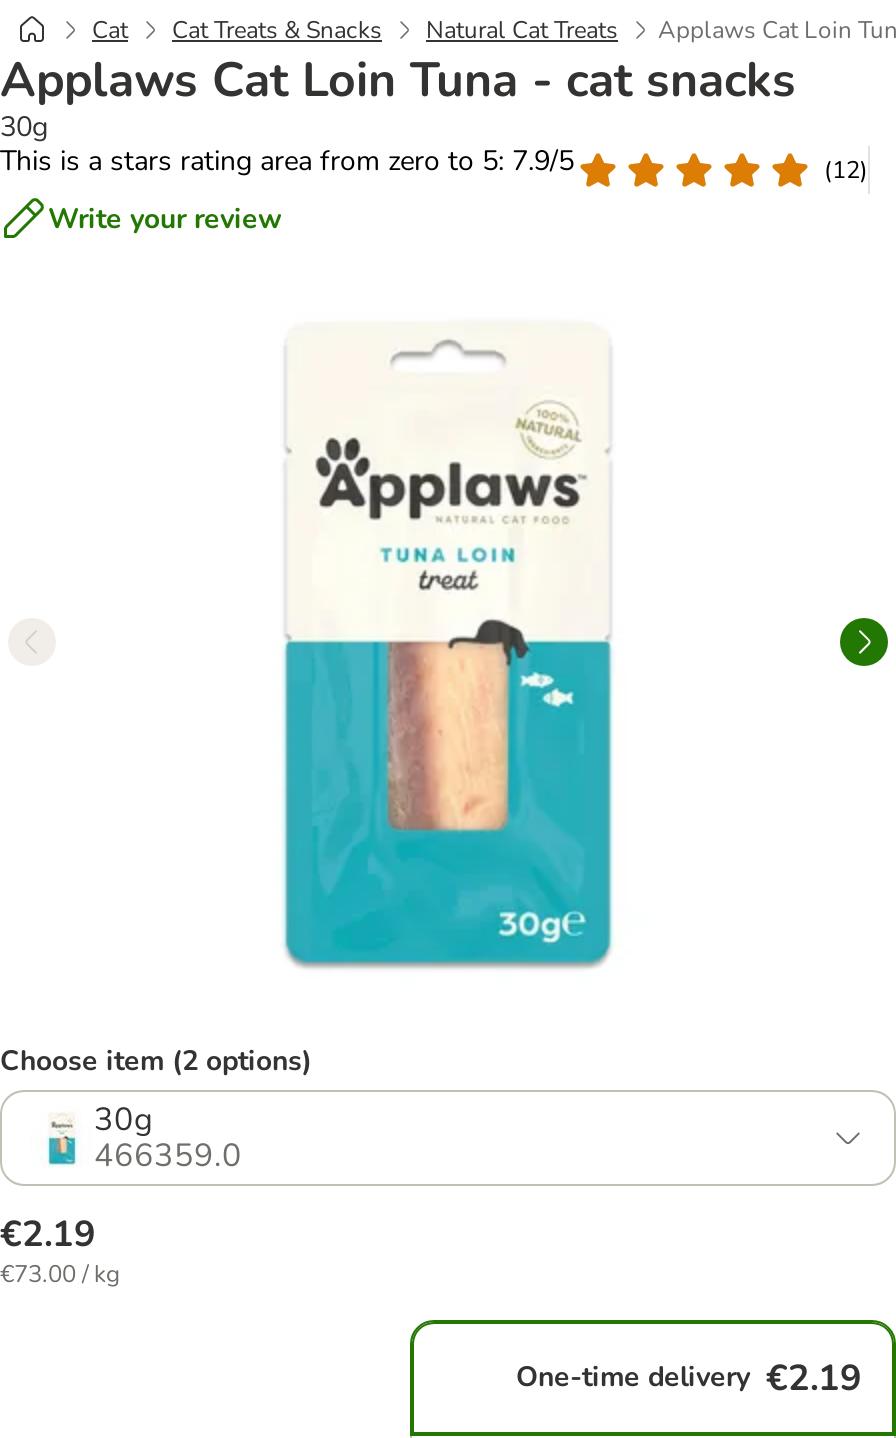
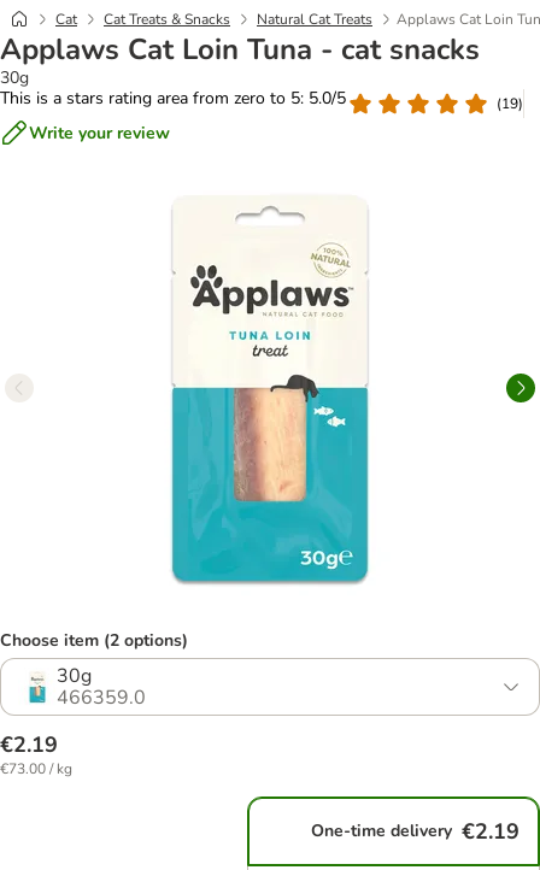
- This is a stars rating area from zero to 5: 7.9/5
+ This is a stars rating area from zero to 5: 5.0/5

- (12)
+ (19)
